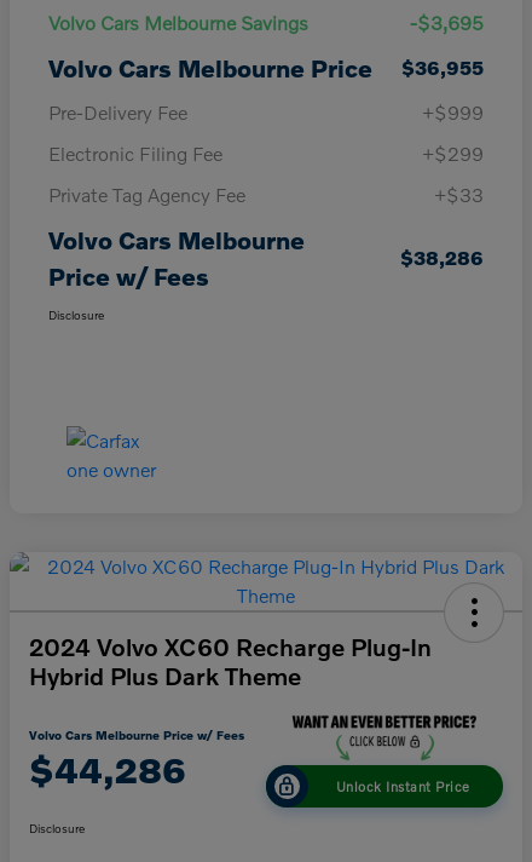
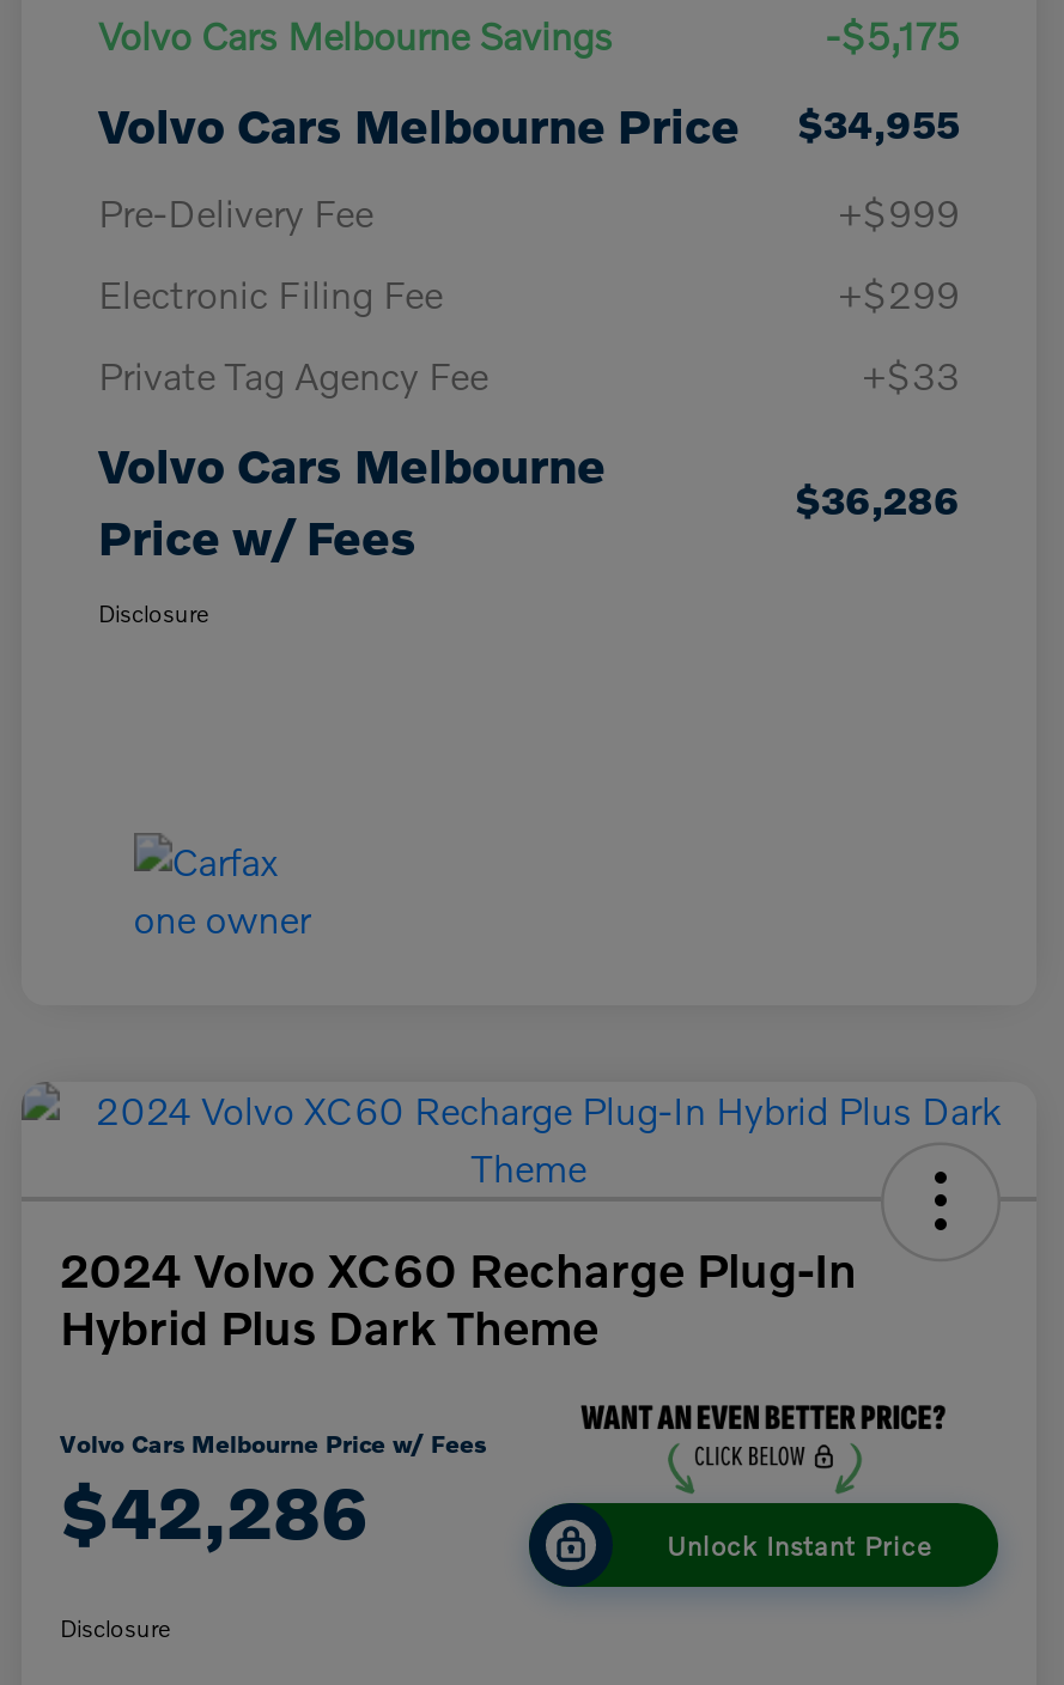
- -$3,695
+ -$5,175

- Volvo Cars Melbourne Price $36,955
+ Volvo Cars Melbourne Price $34,955

- $38,286
+ $36,286

- $44,286
+ $42,286
